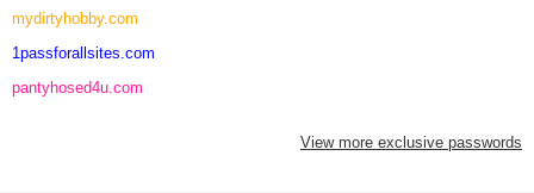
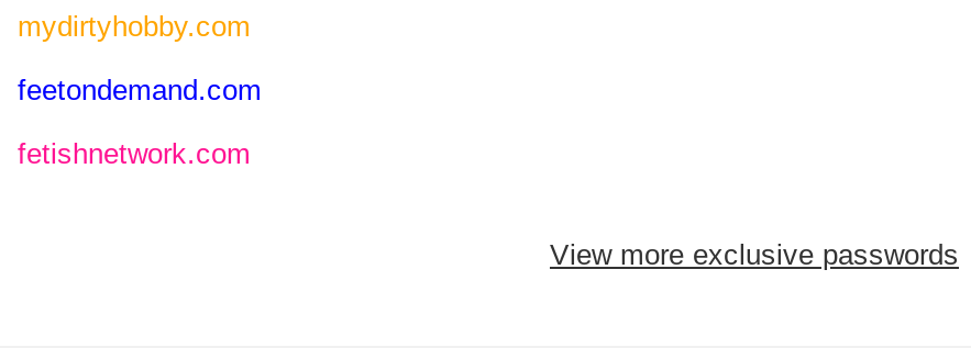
- 1passforallsites.com
+ feetondemand.com

- pantyhosed4u.com
+ fetishnetwork.com
